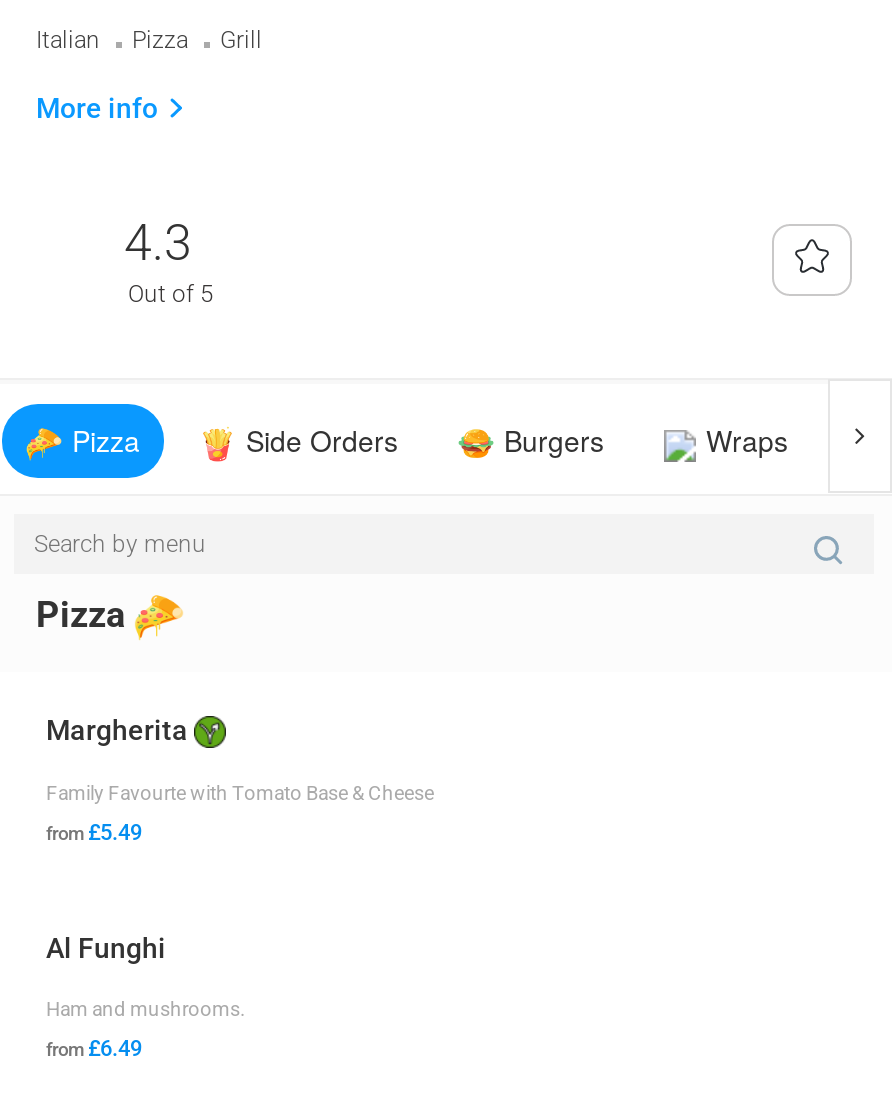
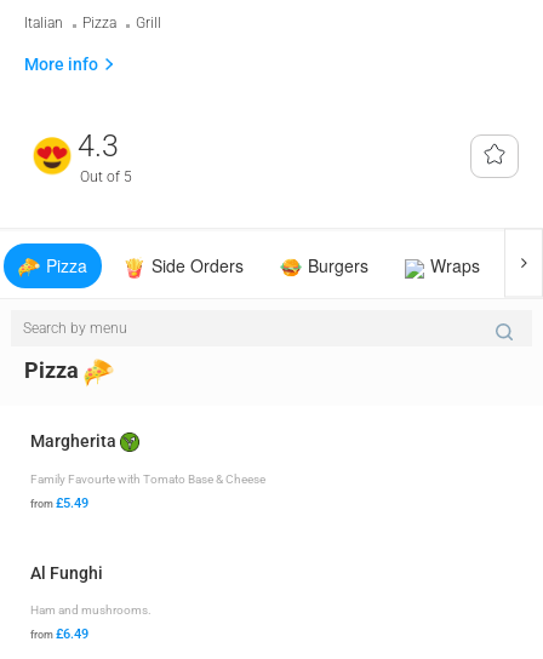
+ [image]
